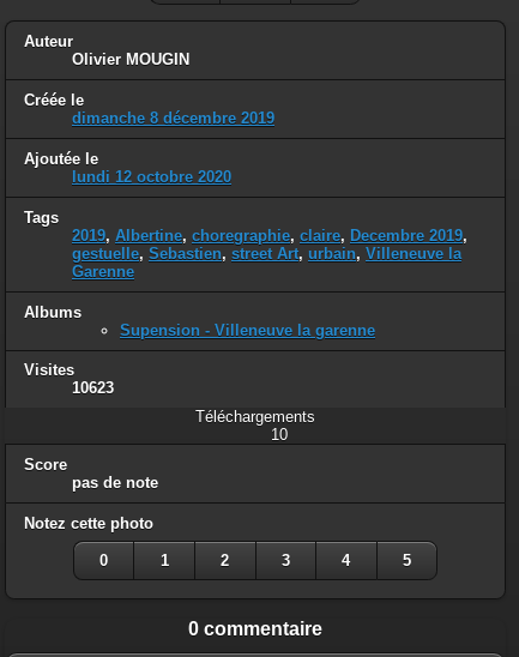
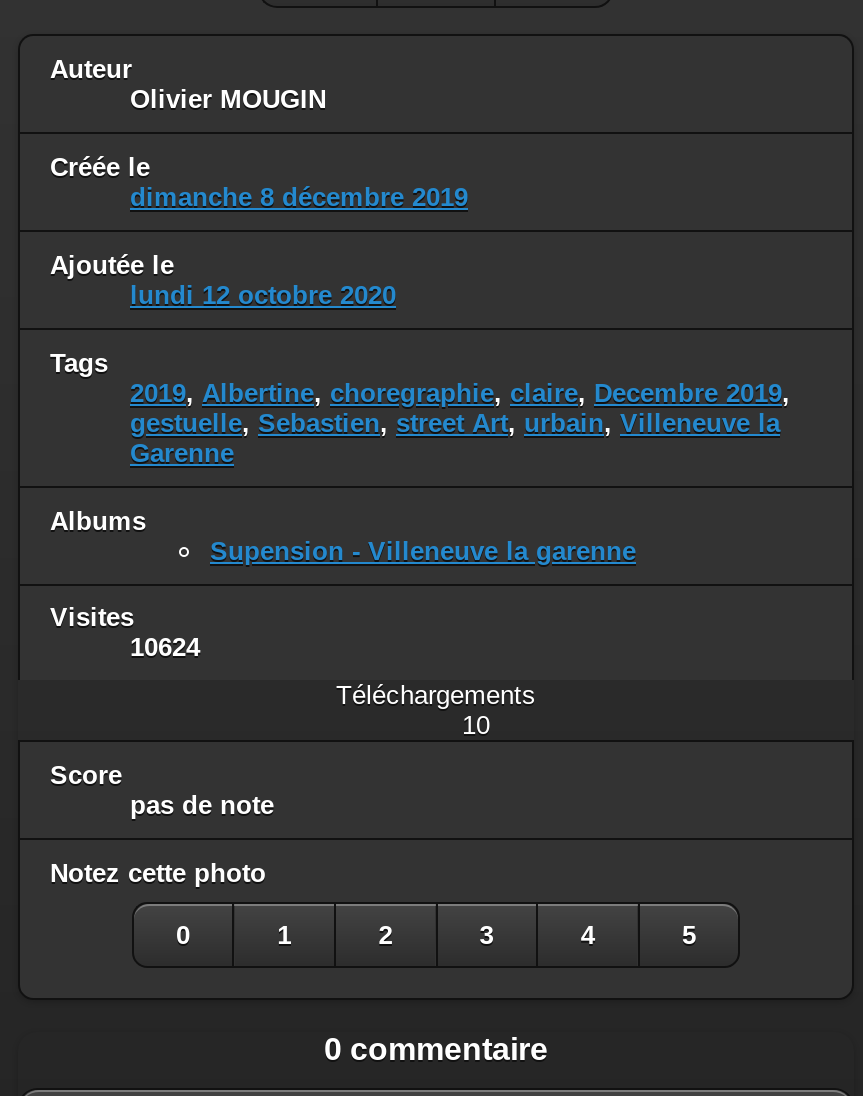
- 10623
+ 10624
